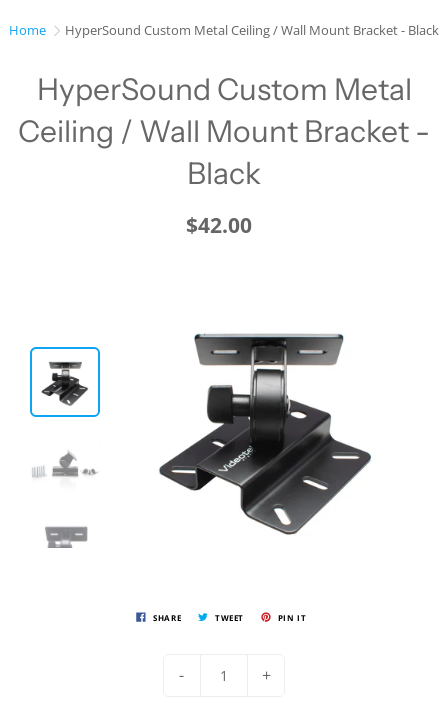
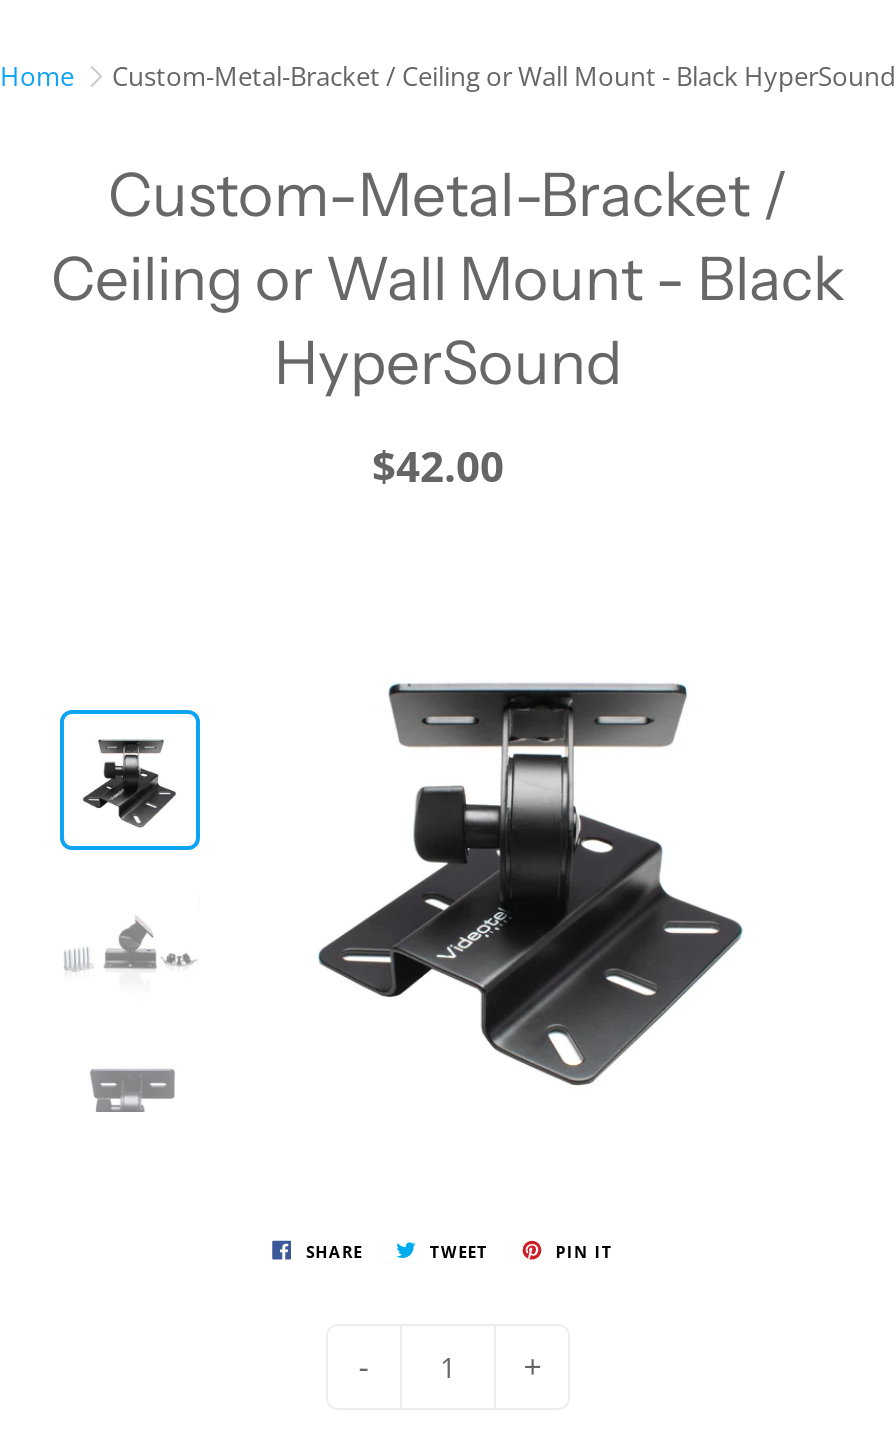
- HyperSound Custom Metal Ceiling / Wall Mount Bracket - Black
+ Custom-Metal-Bracket / Ceiling or Wall Mount - Black HyperSound

- HyperSound Custom Metal
- Ceiling / Wall Mount Bracket -
- Black
+ Custom-Metal-Bracket /
+ Ceiling or Wall Mount - Black
+ HyperSound
